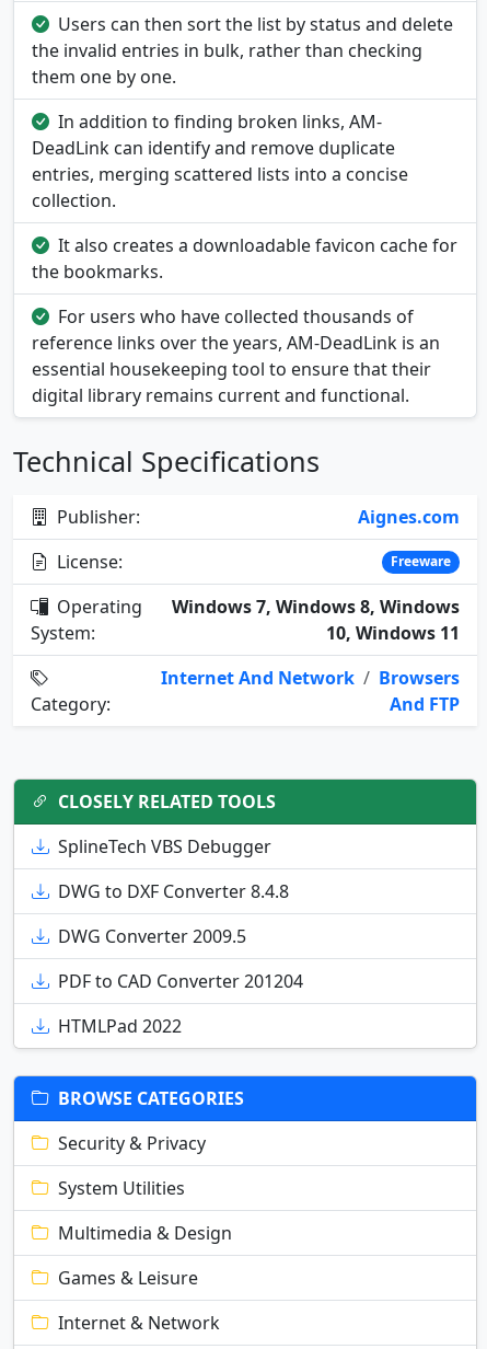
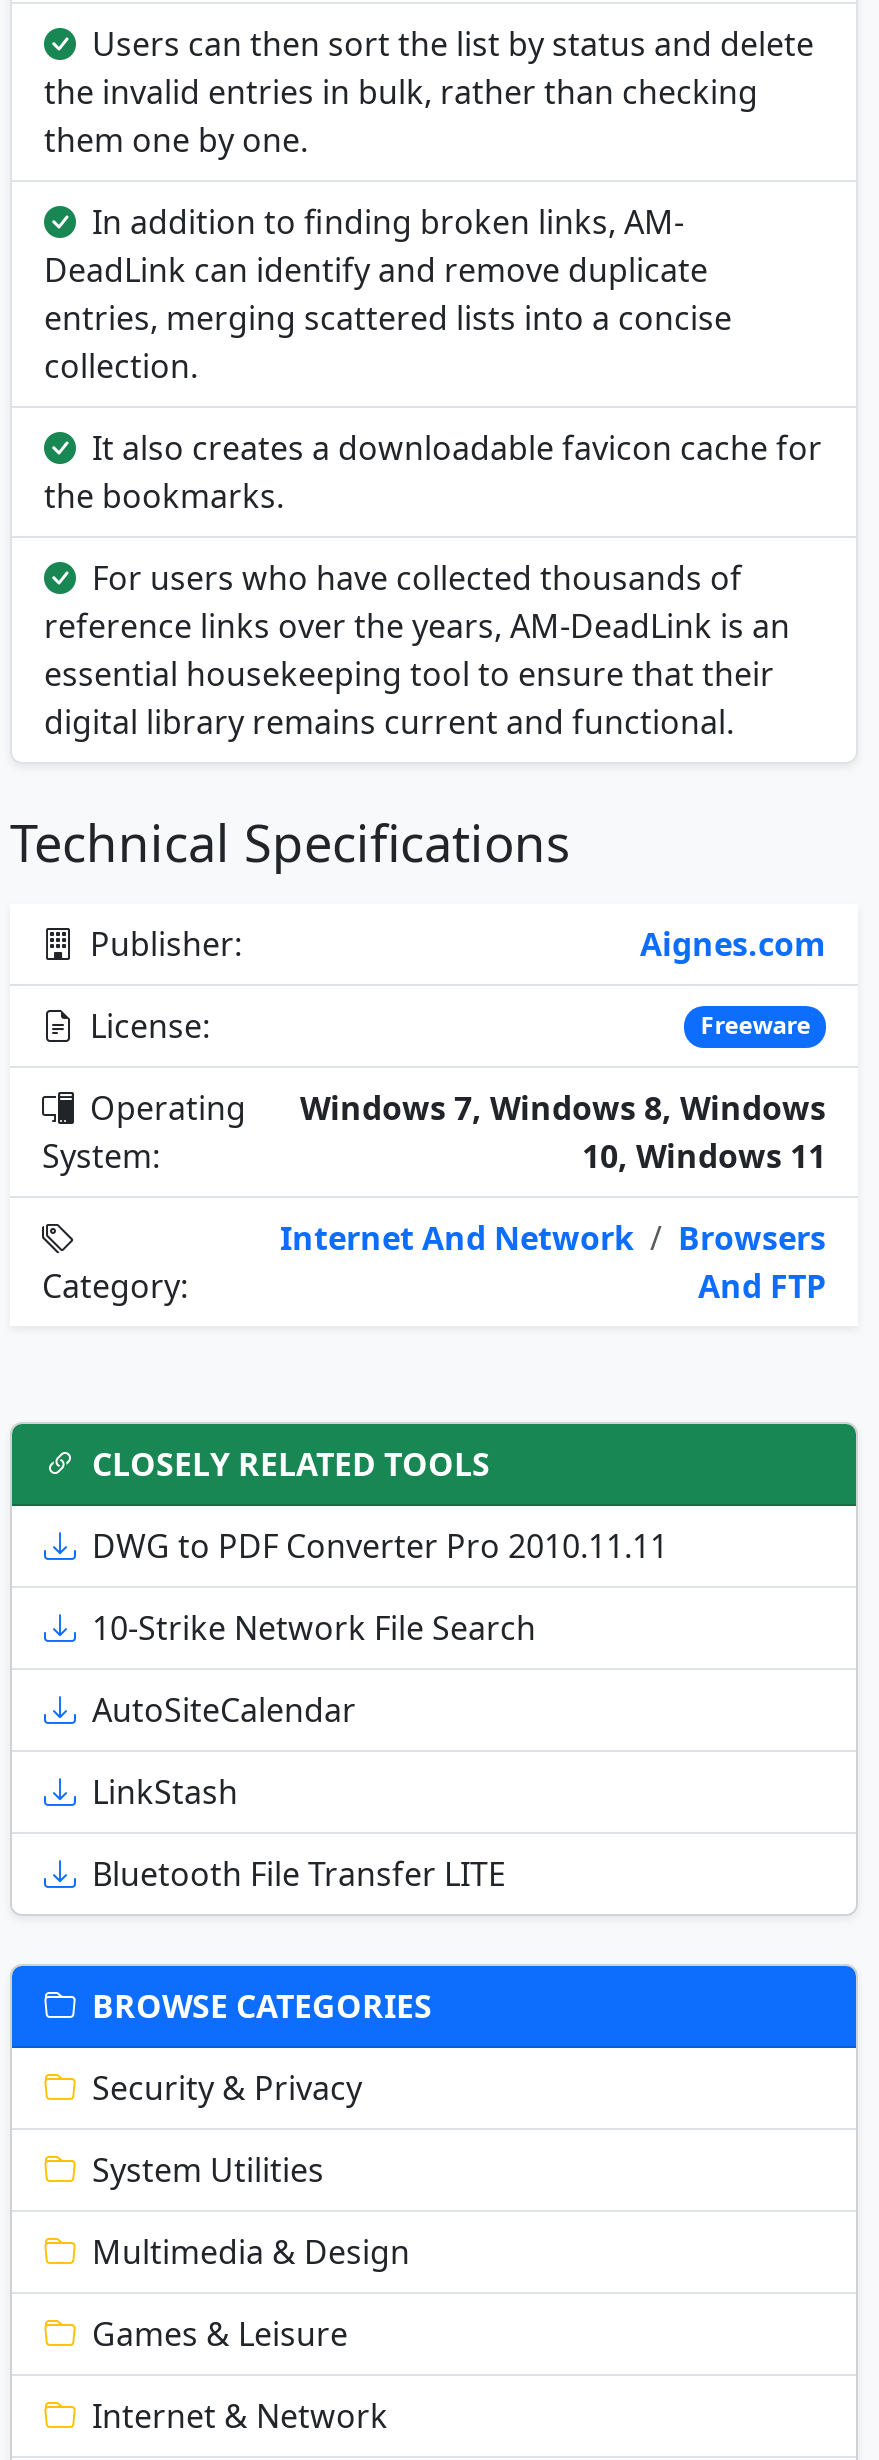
- SplineTech VBS Debugger
+ DWG to PDF Converter Pro 2010.11.11

- DWG to DXF Converter 8.4.8
+ 10-Strike Network File Search

- DWG Converter 2009.5
+ AutoSiteCalendar

- PDF to CAD Converter 201204
+ LinkStash

- HTMLPad 2022
+ Bluetooth File Transfer LITE
